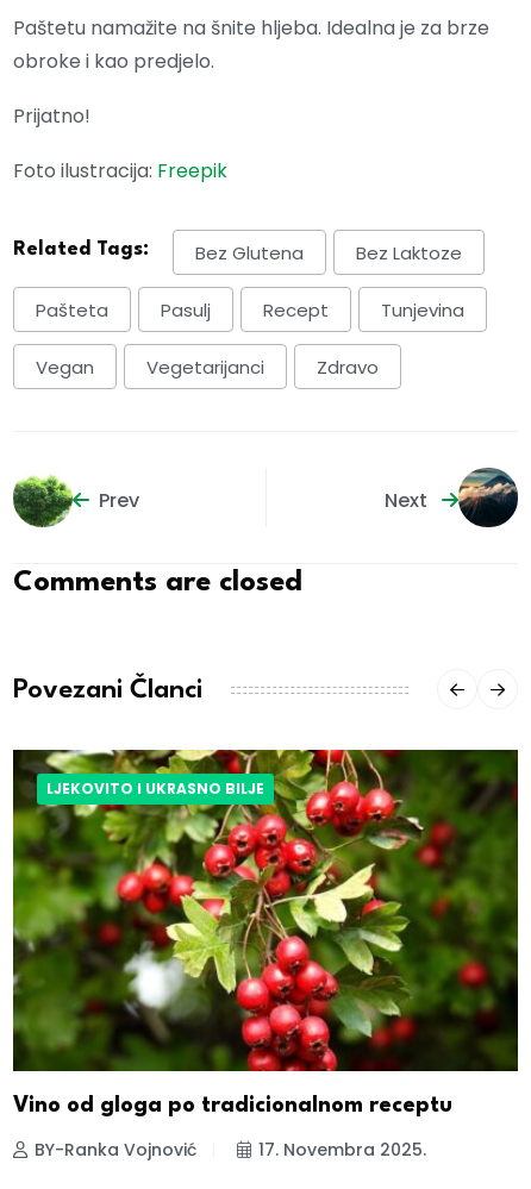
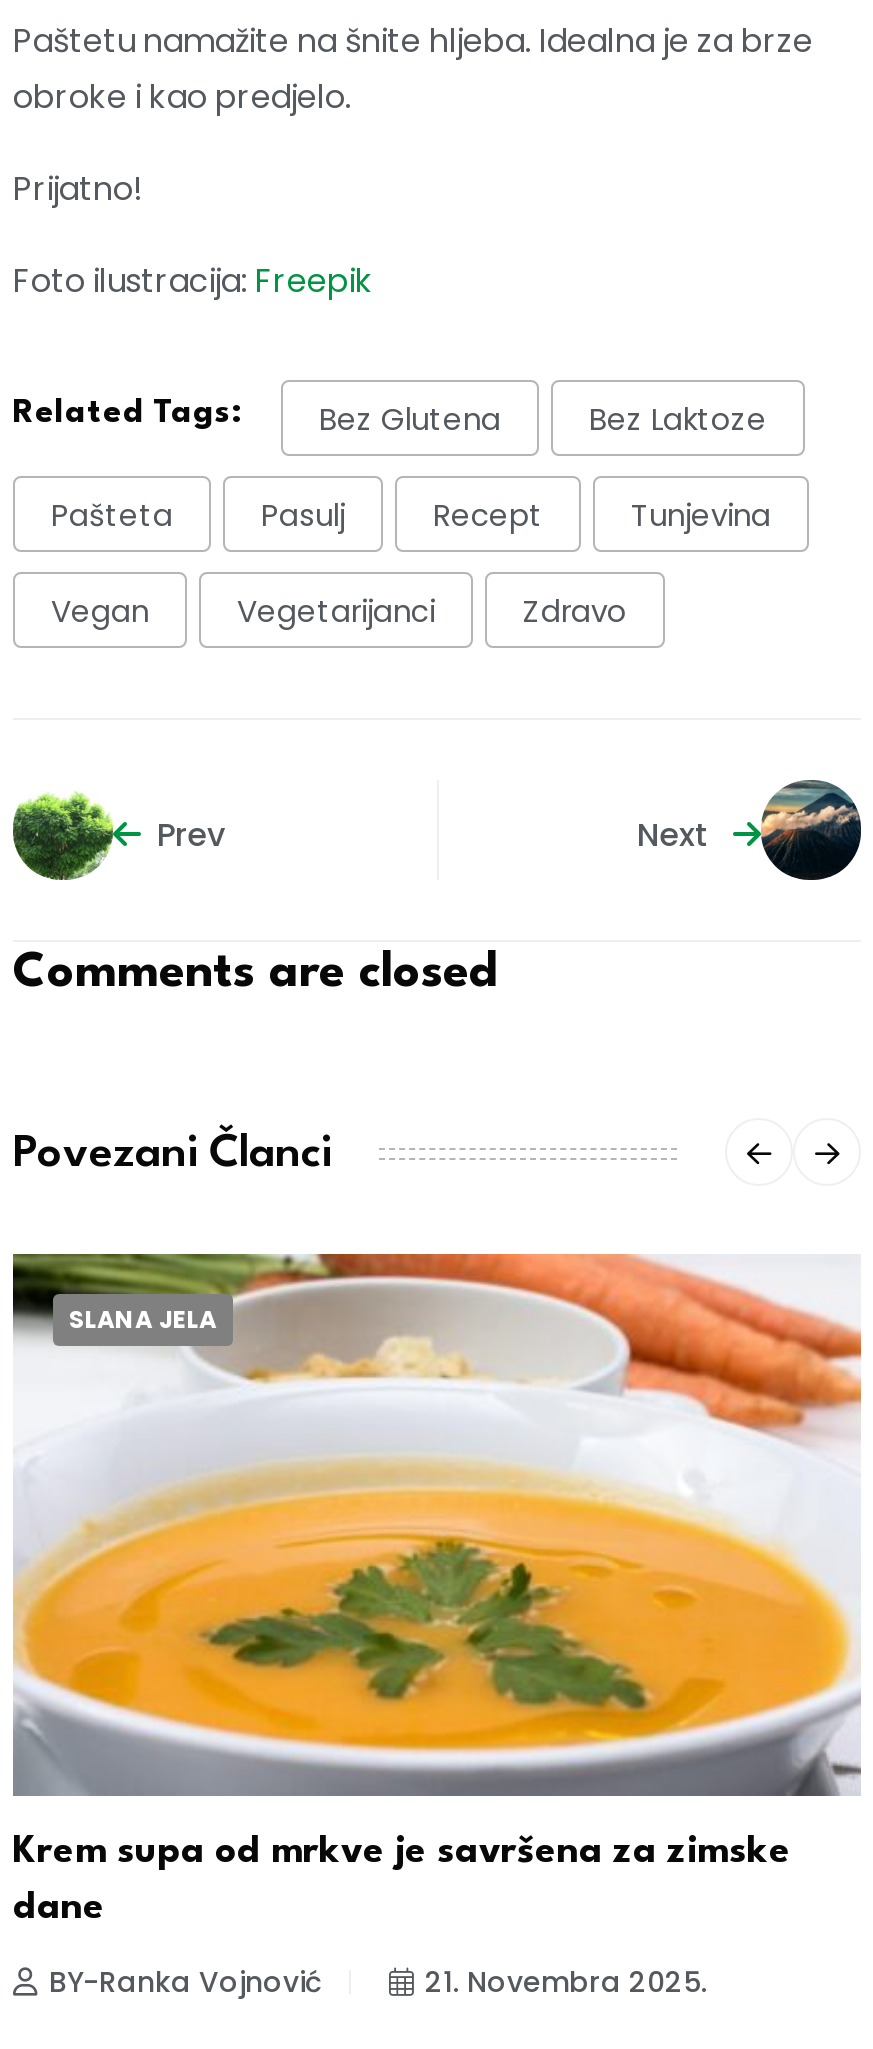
- [image]
- LJEKOVITO I UKRASNO BILJE
+ [image]
+ SLANA JELA

- Vino od gloga po tradicionalnom receptu
+ Krem supa od mrkve je savršena za zimske
+ dane

- 17. Novembra 2025.
+ 21. Novembra 2025.
